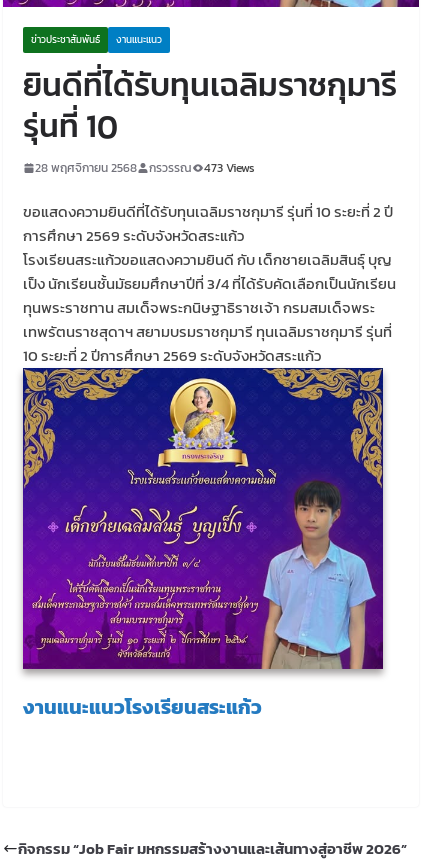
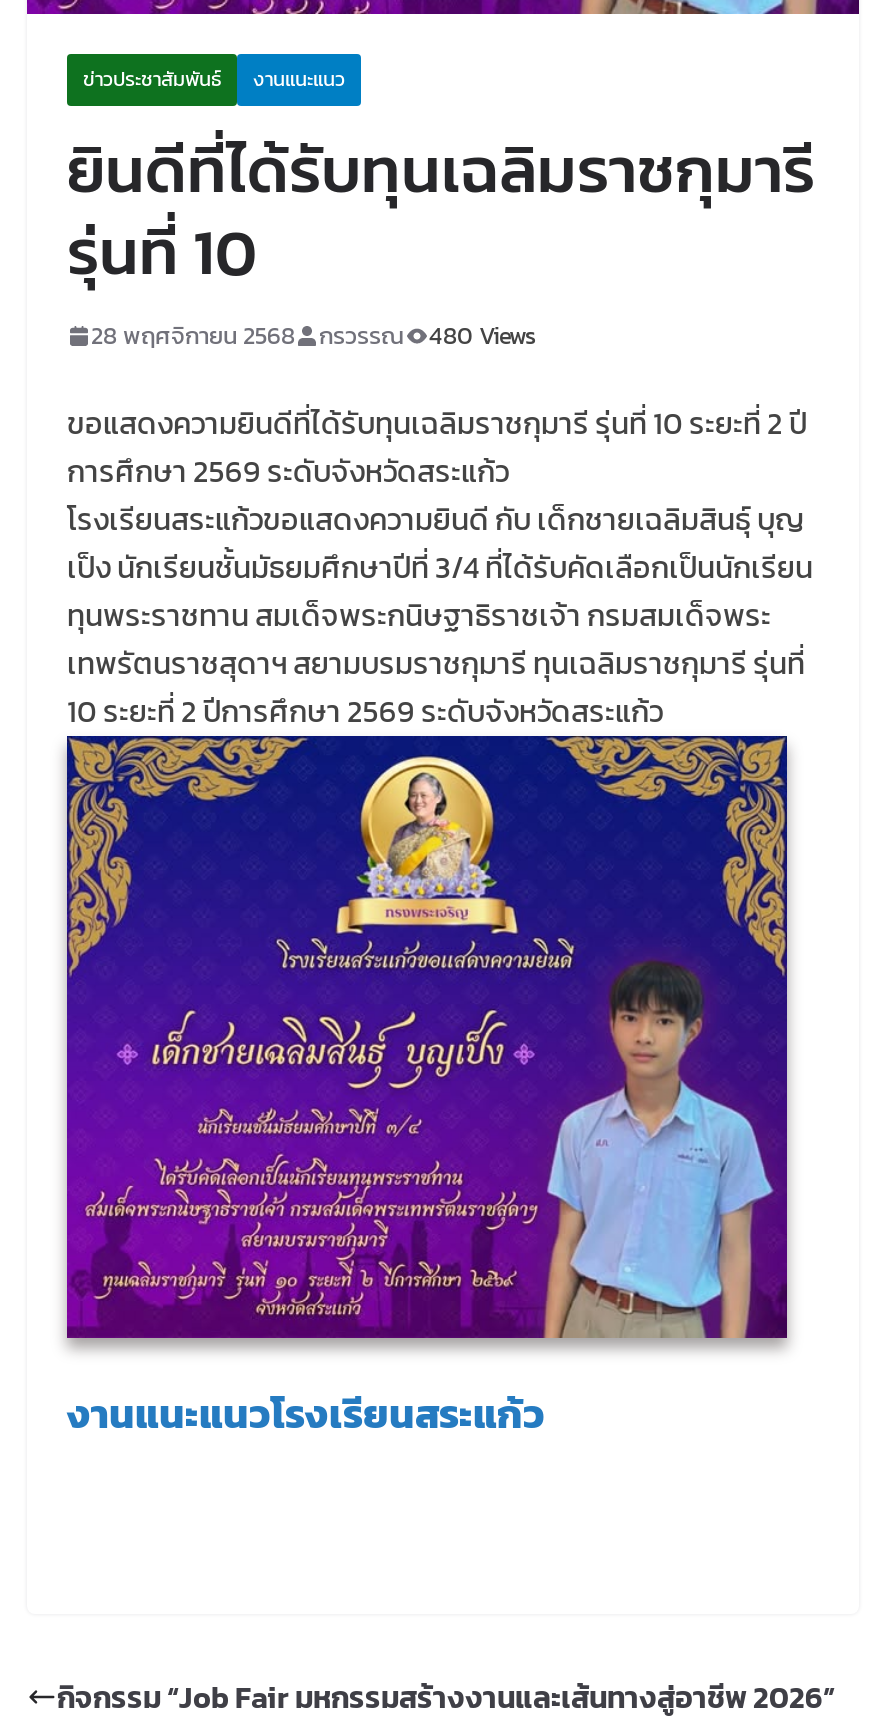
- 28 พฤศจิกายน 2568 กรวรรณ 473 Views
+ 28 พฤศจิกายน 2568 กรวรรณ 480 Views
